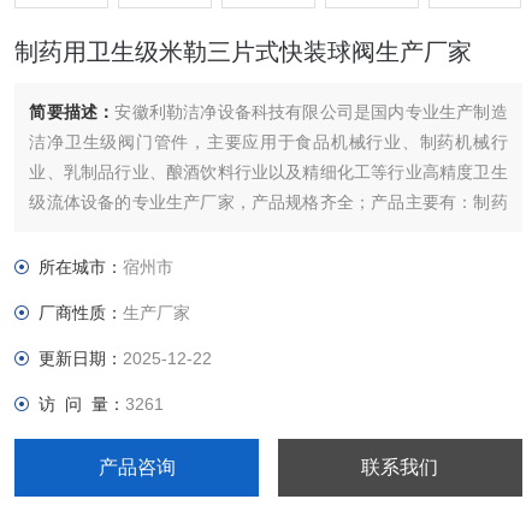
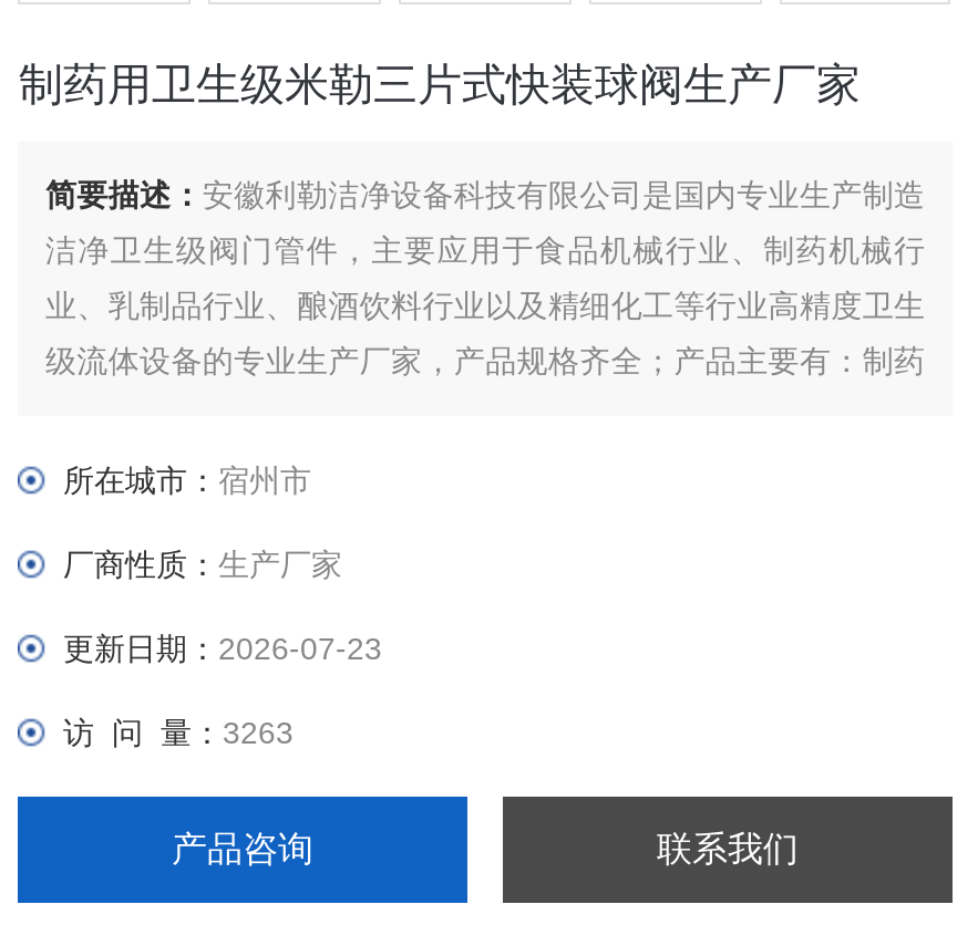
- 更新日期：2025-12-22
+ 更新日期：2026-07-23

- 访 问 量：3261
+ 访 问 量：3263
